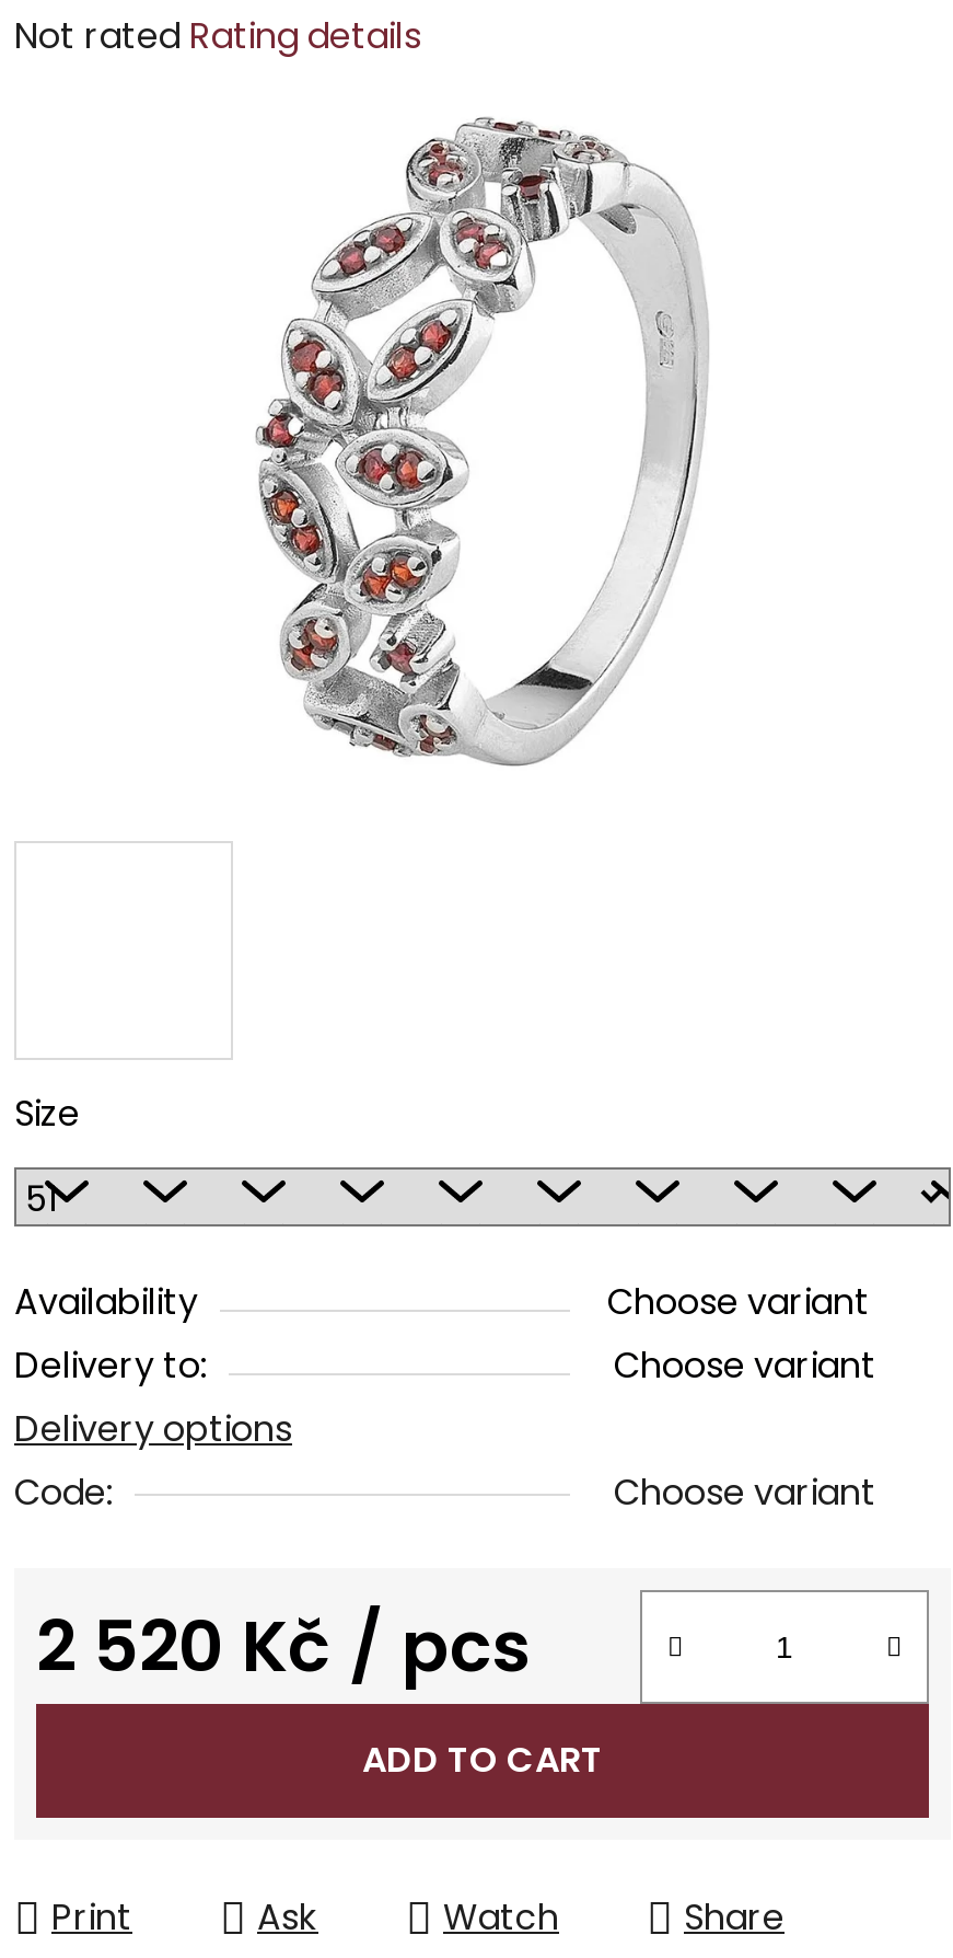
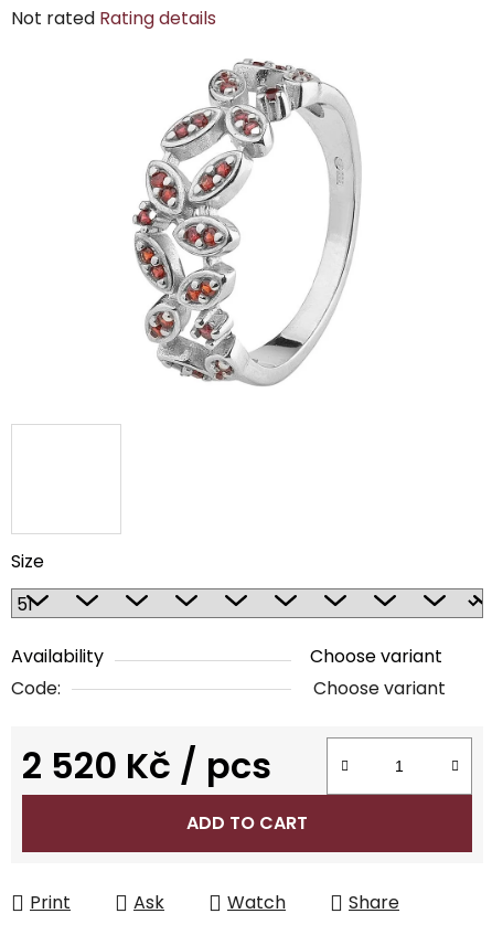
- Delivery to:
- Choose variant
- Delivery options
